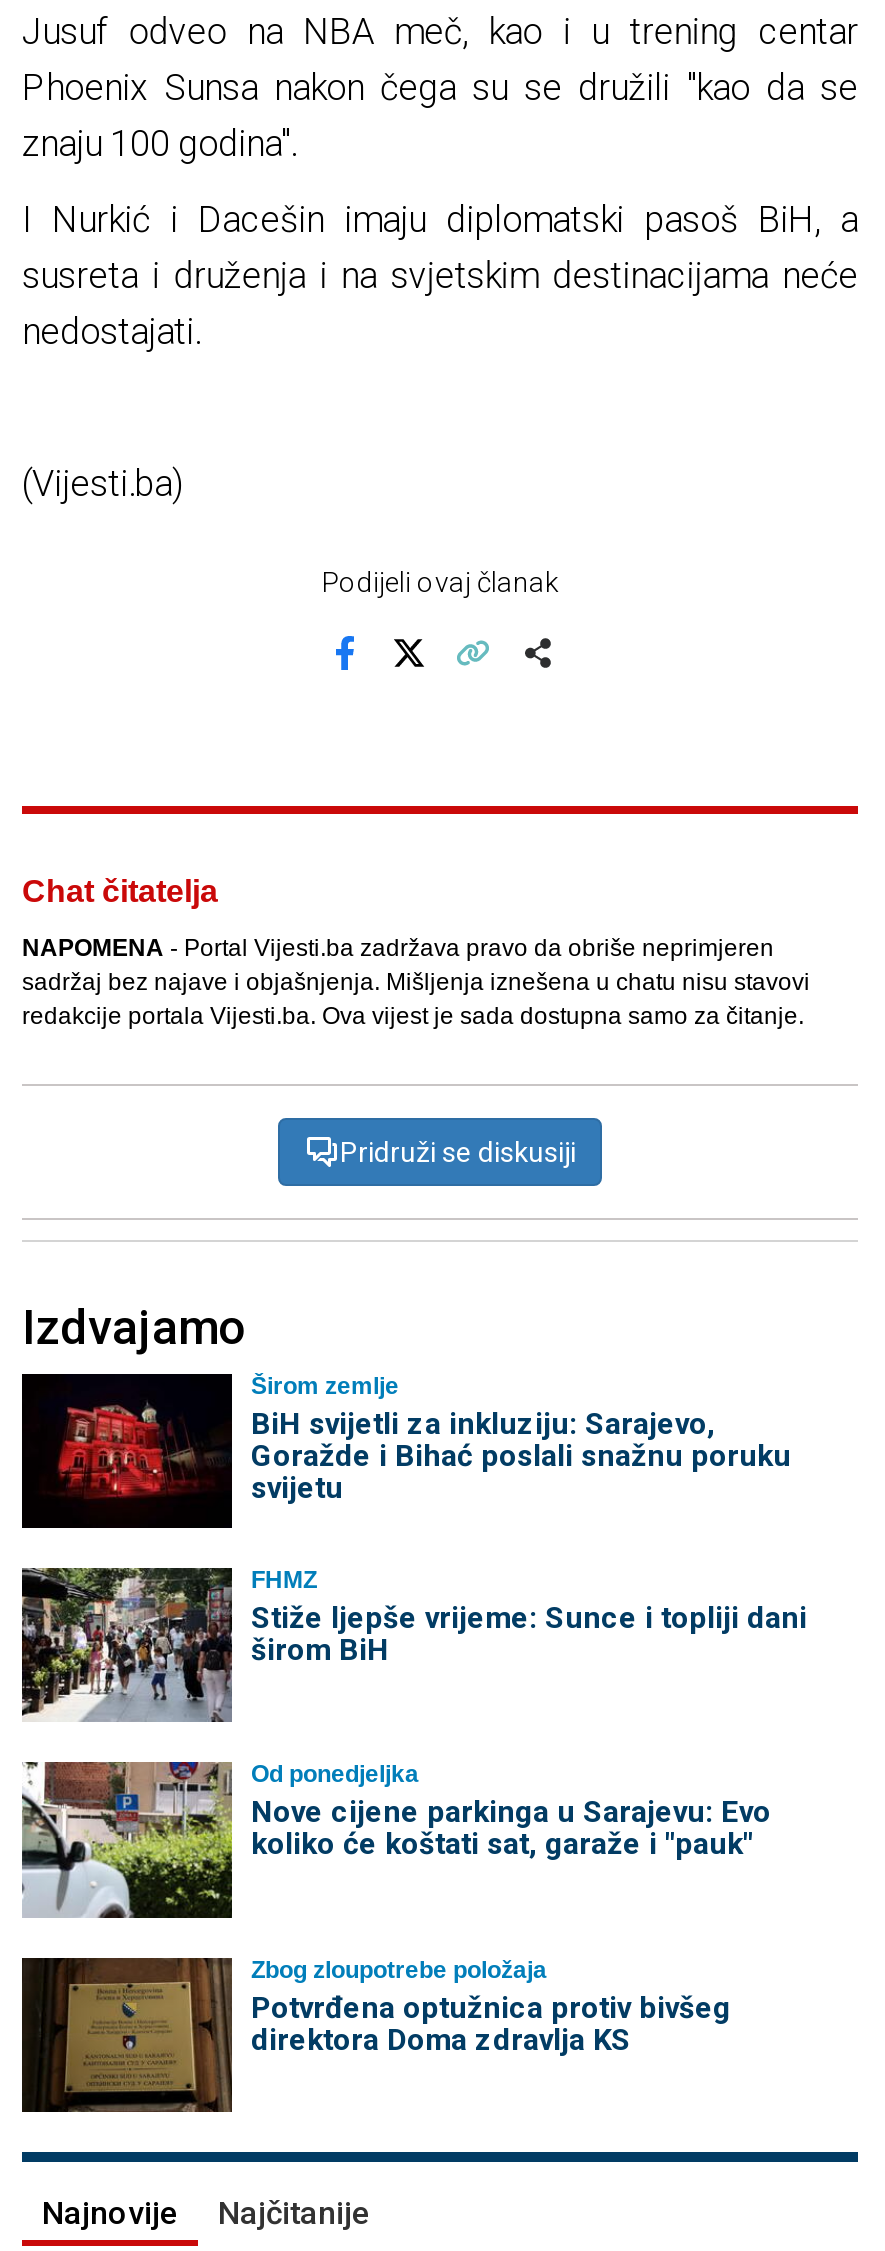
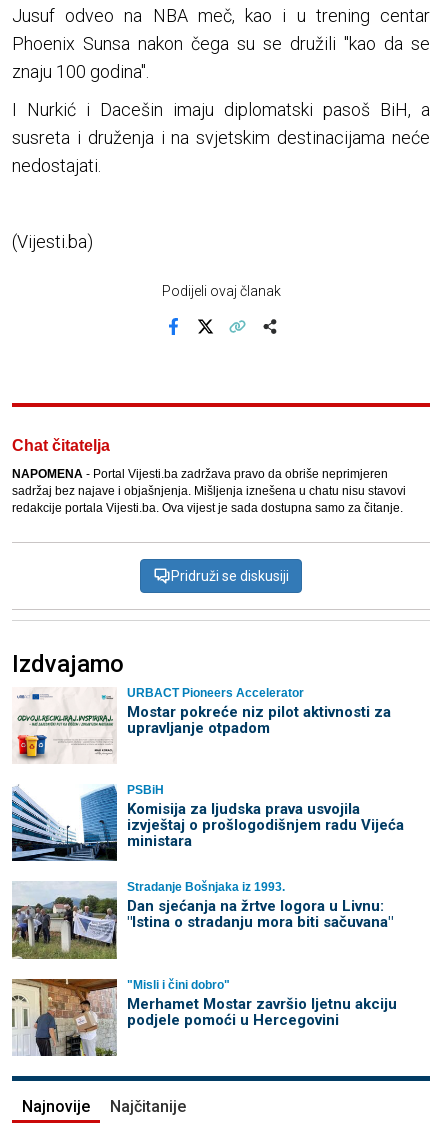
- [image]
- Širom zemlje
- BiH svijetli za inkluziju: Sarajevo,
- Goražde i Bihać poslali snažnu poruku
- svijetu
+ [image]
+ URBACT Pioneers Accelerator
+ Mostar pokreće niz pilot aktivnosti za
+ upravljanje otpadom

- [image]
- FHMZ
- Stiže ljepše vrijeme: Sunce i topliji dani
- širom BiH
+ [image]
+ PSBiH
+ Komisija za ljudska prava usvojila
+ izvještaj o prošlogodišnjem radu Vijeća
+ ministara

- [image]
- Od ponedjeljka
- Nove cijene parkinga u Sarajevu: Evo
- koliko će koštati sat, garaže i "pauk"
+ [image]
+ Stradanje Bošnjaka iz 1993.
+ Dan sjećanja na žrtve logora u Livnu:
+ "Istina o stradanju mora biti sačuvana"

- [image]
- Zbog zloupotrebe položaja
- Potvrđena optužnica protiv bivšeg
- direktora Doma zdravlja KS
+ [image]
+ "Misli i čini dobro"
+ Merhamet Mostar završio ljetnu akciju
+ podjele pomoći u Hercegovini
